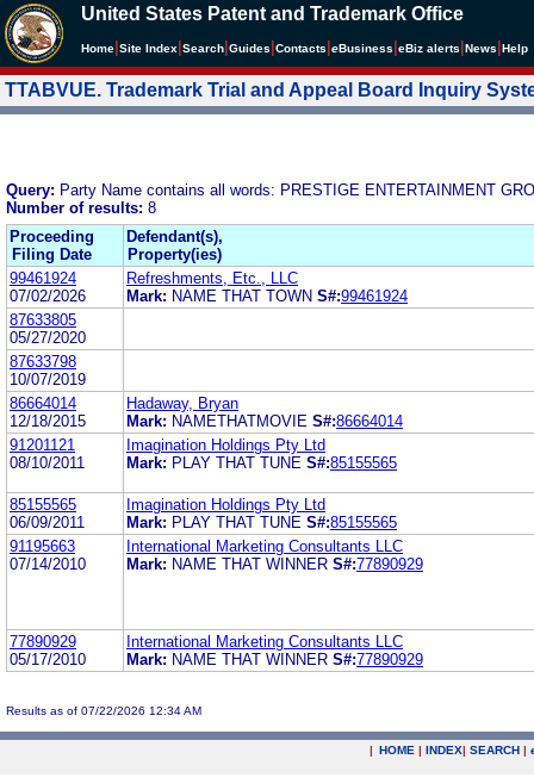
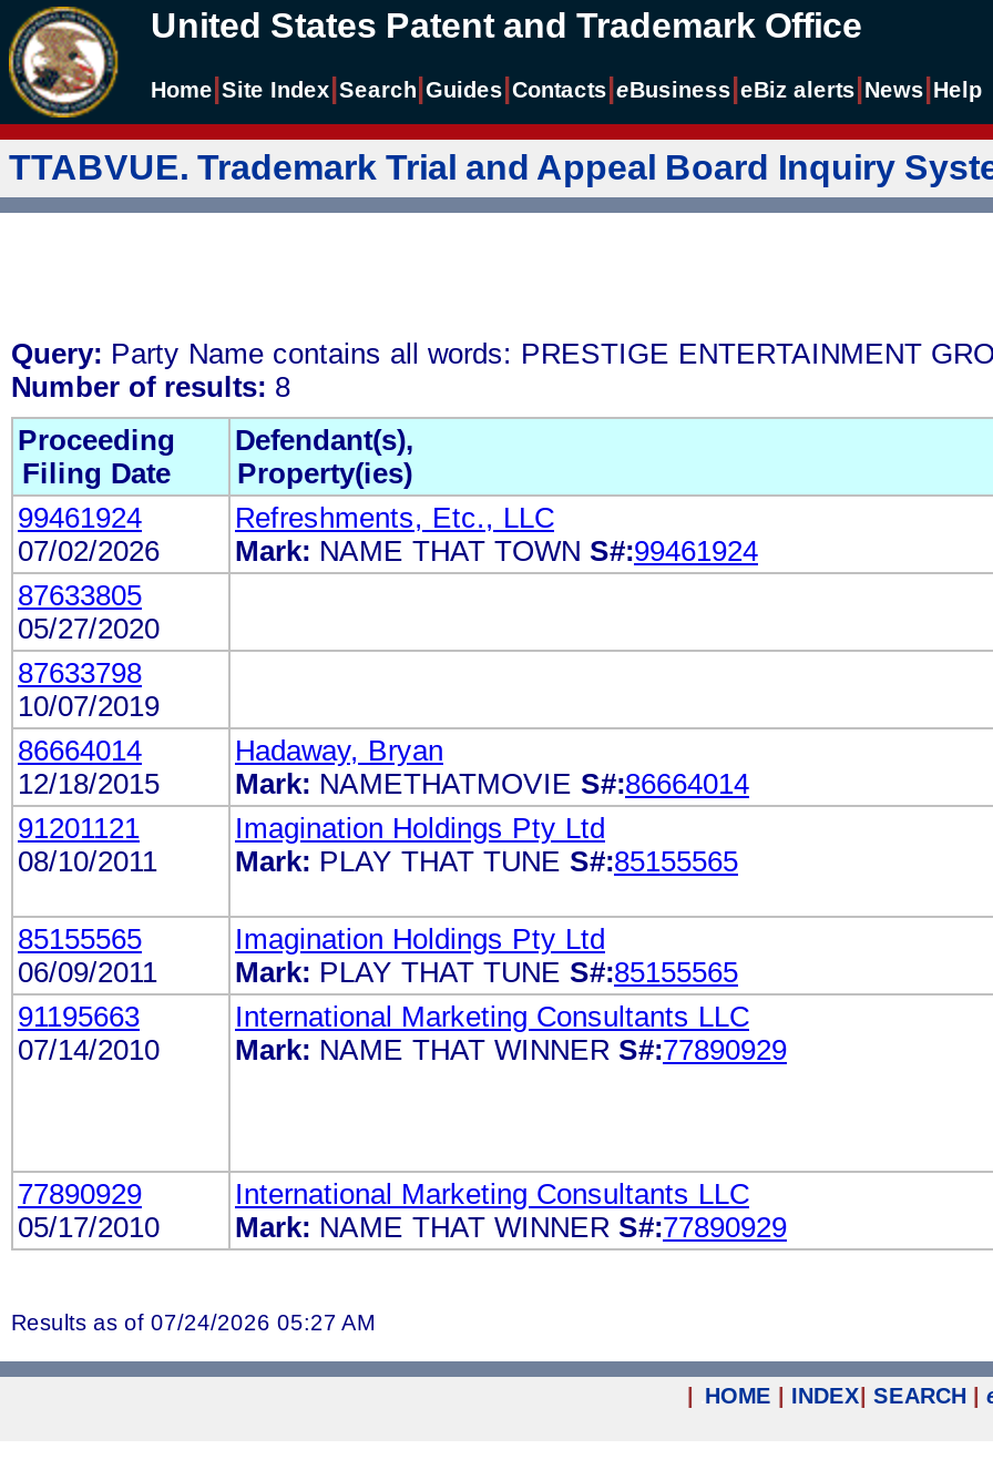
- Results as of 07/22/2026 12:34 AM
+ Results as of 07/24/2026 05:27 AM
